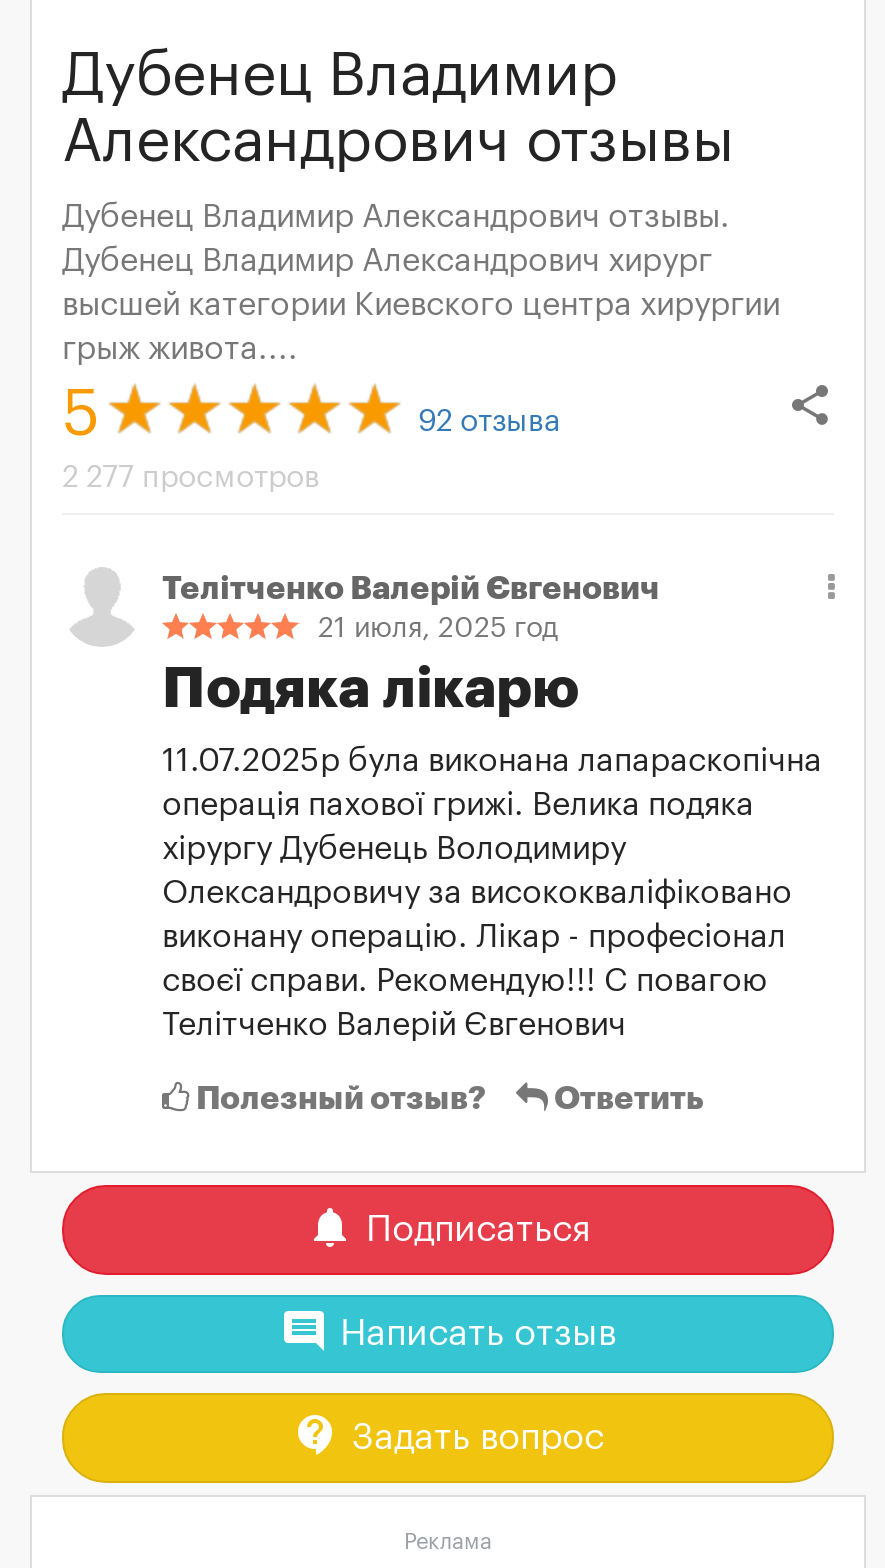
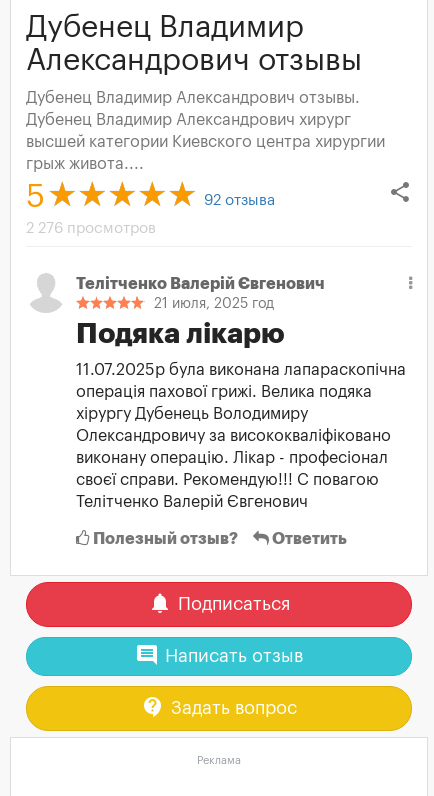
- 2 277 просмотров
+ 2 276 просмотров
